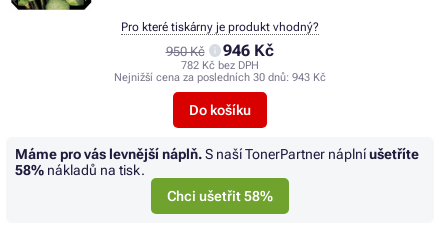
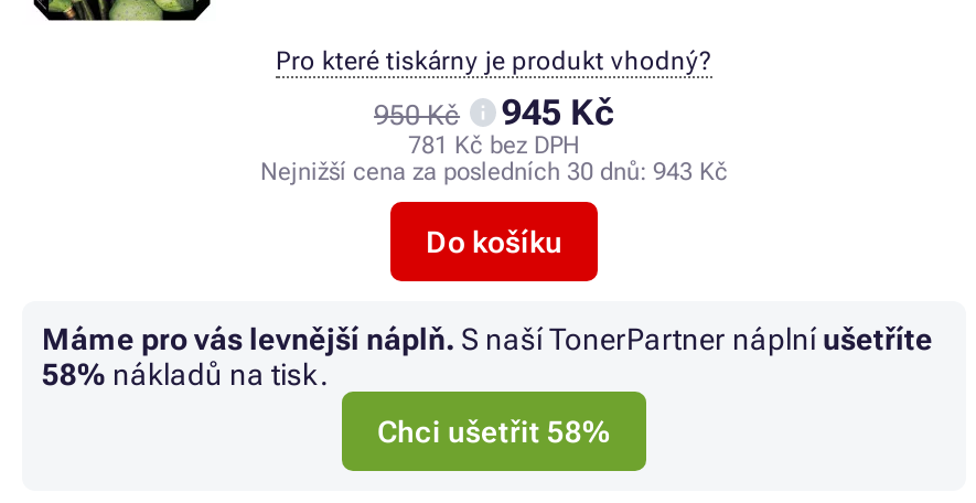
- 950 Kč 946 Kč
+ 950 Kč 945 Kč

- 782 Kč bez DPH
+ 781 Kč bez DPH
